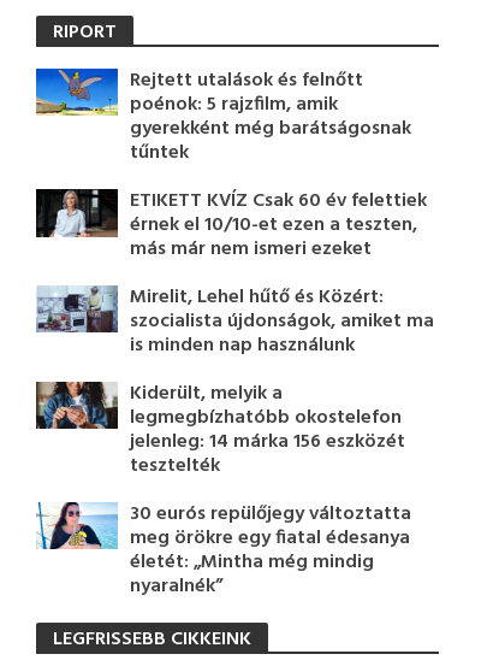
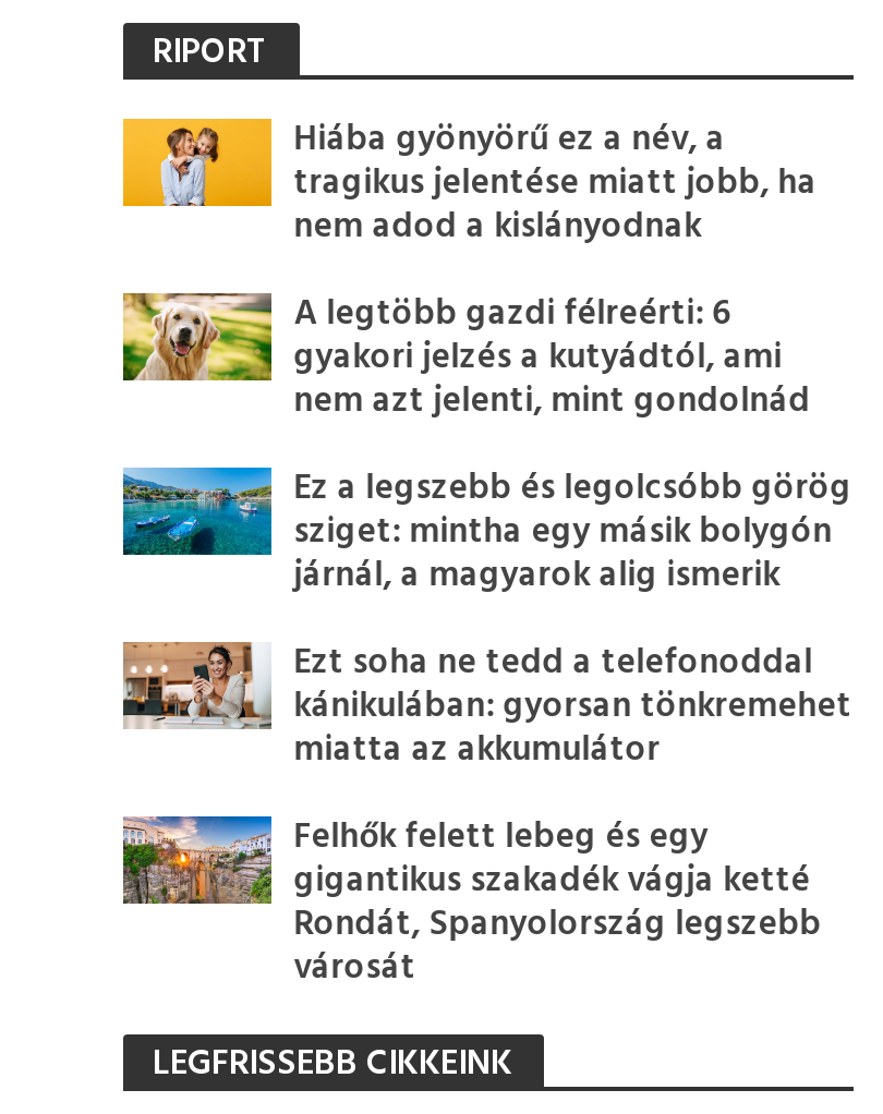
- [image]
- Rejtett utalások és felnőtt
- poénok: 5 rajzfilm, amik
- gyerekként még barátságosnak
- tűntek
+ [image]
+ Hiába gyönyörű ez a név, a
+ tragikus jelentése miatt jobb, ha
+ nem adod a kislányodnak

- [image]
- ETIKETT KVÍZ Csak 60 év felettiek
- érnek el 10/10-et ezen a teszten,
- más már nem ismeri ezeket
+ [image]
+ A legtöbb gazdi félreérti: 6
+ gyakori jelzés a kutyádtól, ami
+ nem azt jelenti, mint gondolnád

- [image]
- Mirelit, Lehel hűtő és Közért:
- szocialista újdonságok, amiket ma
- is minden nap használunk
+ [image]
+ Ez a legszebb és legolcsóbb görög
+ sziget: mintha egy másik bolygón
+ járnál, a magyarok alig ismerik

- [image]
- Kiderült, melyik a
- legmegbízhatóbb okostelefon
- jelenleg: 14 márka 156 eszközét
- tesztelték
+ [image]
+ Ezt soha ne tedd a telefonoddal
+ kánikulában: gyorsan tönkremehet
+ miatta az akkumulátor

- [image]
- 30 eurós repülőjegy változtatta
- meg örökre egy fiatal édesanya
- életét: „Mintha még mindig
- nyaralnék”
+ [image]
+ Felhők felett lebeg és egy
+ gigantikus szakadék vágja ketté
+ Rondát, Spanyolország legszebb
+ városát
